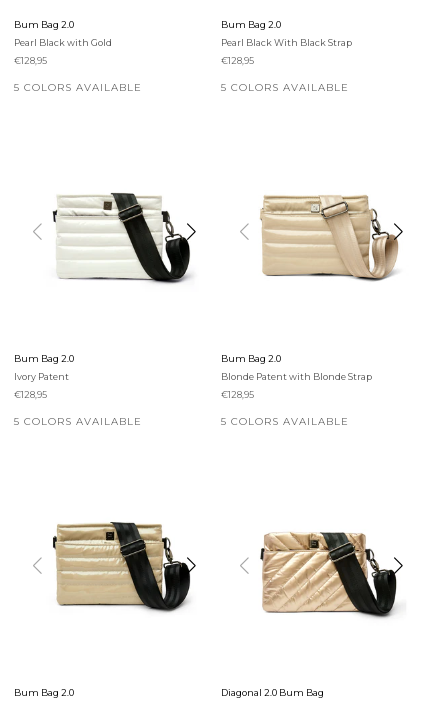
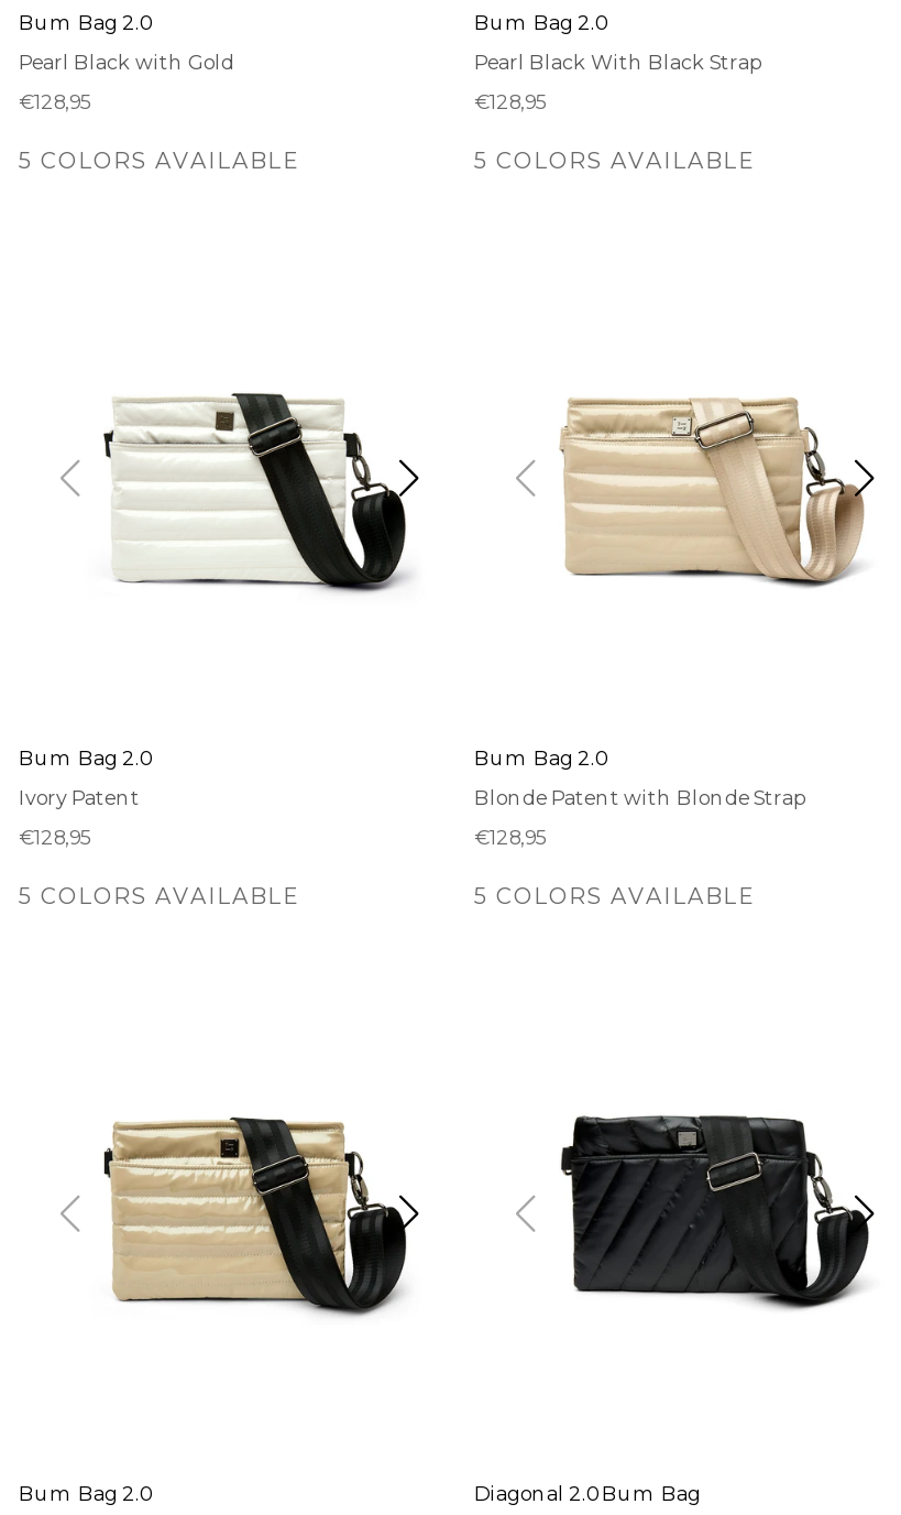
- [image]
+ [image]
